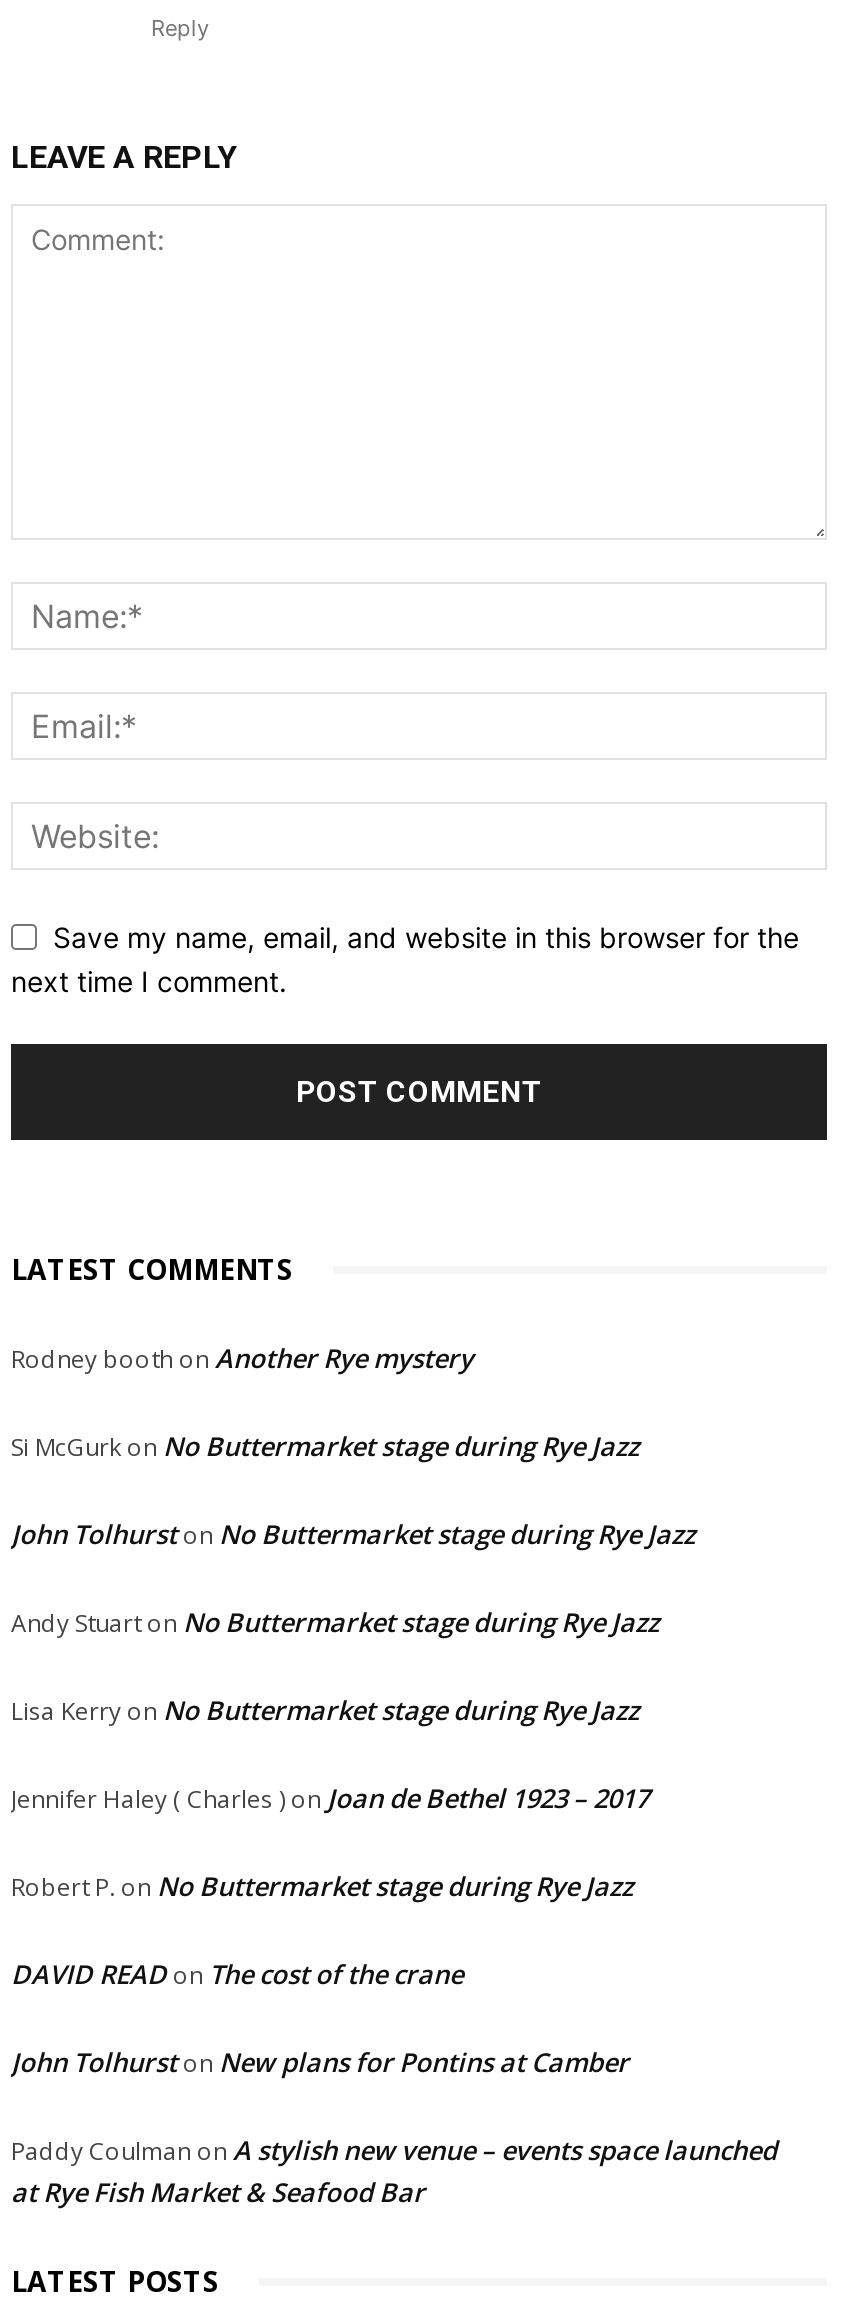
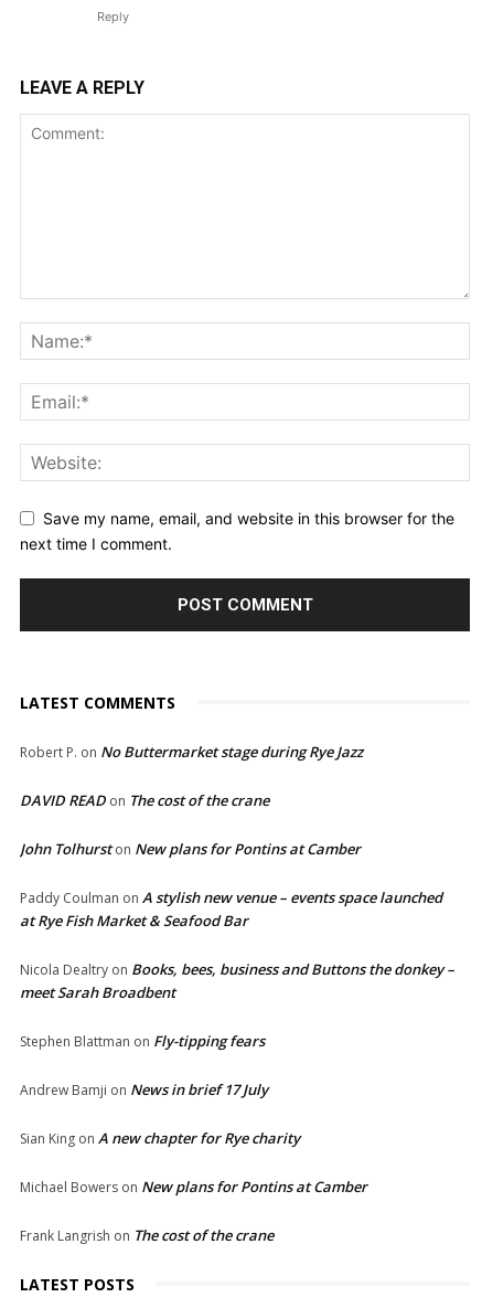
- Rodney booth on Another Rye mystery
- Si McGurk on No Buttermarket stage during Rye Jazz
- John Tolhurston No Buttermarket stage during Rye Jazz
- Andy Stuarton No Buttermarket stage during Rye Jazz
- Lisa Kerry on No Buttermarket stage during Rye Jazz
- Jennifer Haley ( Charles ) on Joan de Bethel 1923 – 2017

moved up: Robert P. on No Buttermarket stage during Rye Jazz | DAVID READ on The cost of the crane | John Tolhurston New plans for Pontins at Camber | Paddy Coulman on A stylish new venue – events space launched | at Rye Fish Market & Seafood Bar

+ Nicola Dealtry on Books, bees, business and Buttons the donkey –
+ meet Sarah Broadbent
+ Stephen Blattman on Fly-tipping fears
+ Andrew Bamji on News in brief 17 July
+ Sian King on A new chapter for Rye charity
+ Michael Bowers on New plans for Pontins at Camber
+ Frank Langrish on The cost of the crane
